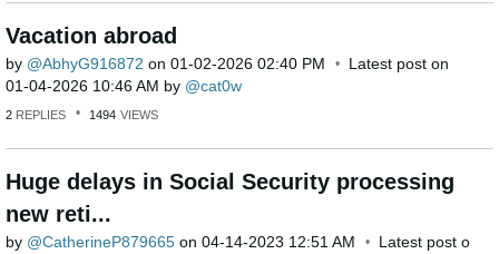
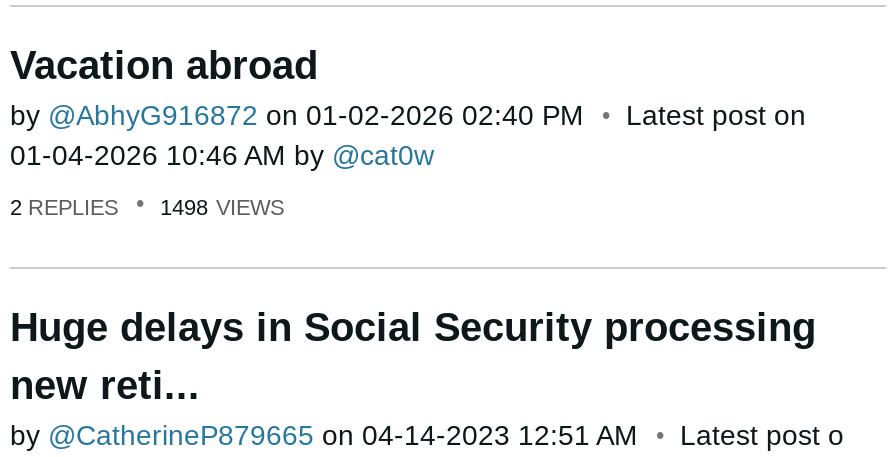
- 2 REPLIES 1494 VIEWS
+ 2 REPLIES 1498 VIEWS
